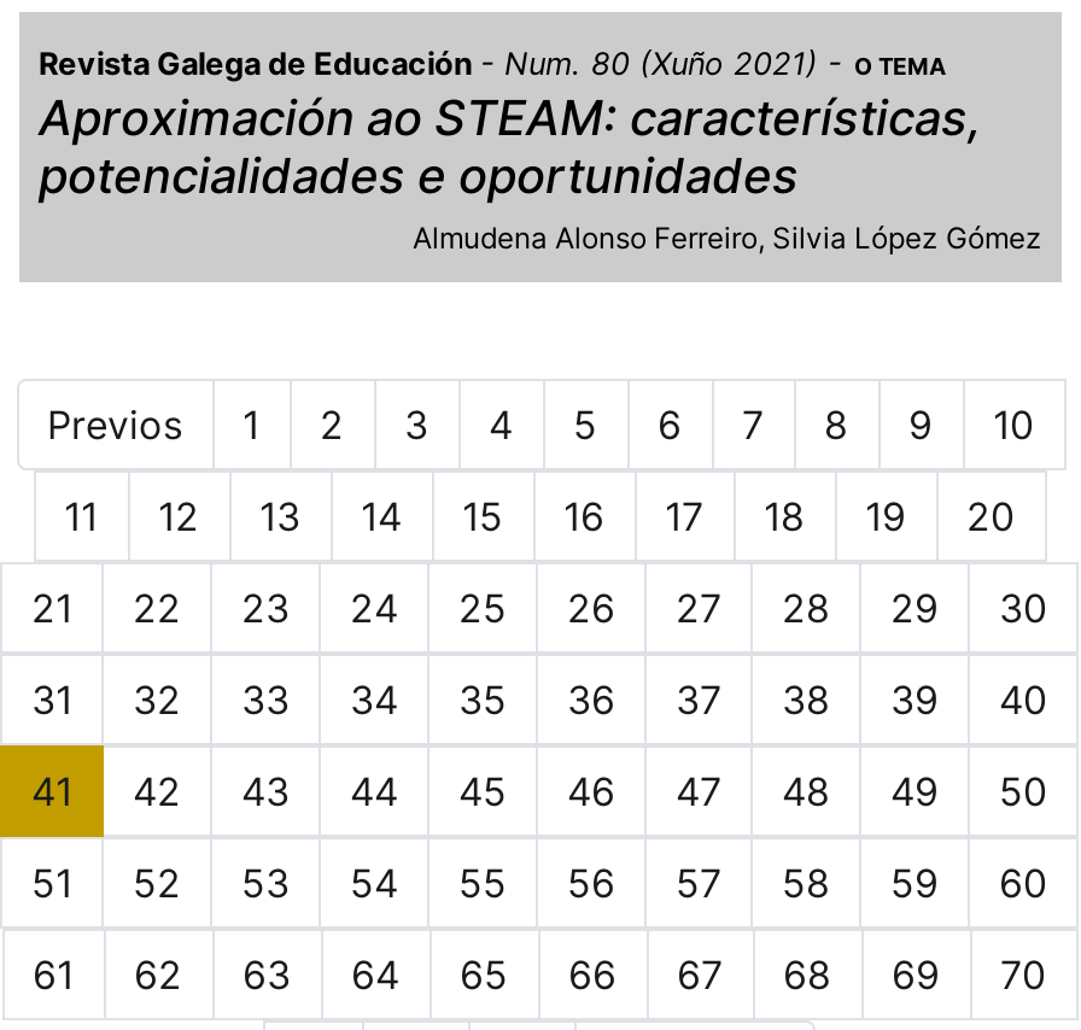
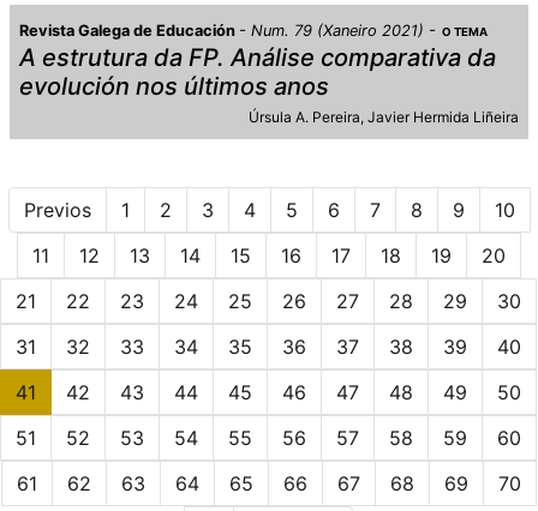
- Revista Galega de Educación Num. 80 (Xuño 2021) O TEMA
+ Revista Galega de Educación Num. 79 (Xaneiro 2021) O TEMA

- Aproximación ao STEAM: características,
- potencialidades e oportunidades
- Almudena Alonso Ferreiro Silvia López Gómez
+ A estrutura da FP. Análise comparativa da
+ evolución nos últimos anos
+ Úrsula A. Pereira Javier Hermida Liñeira
